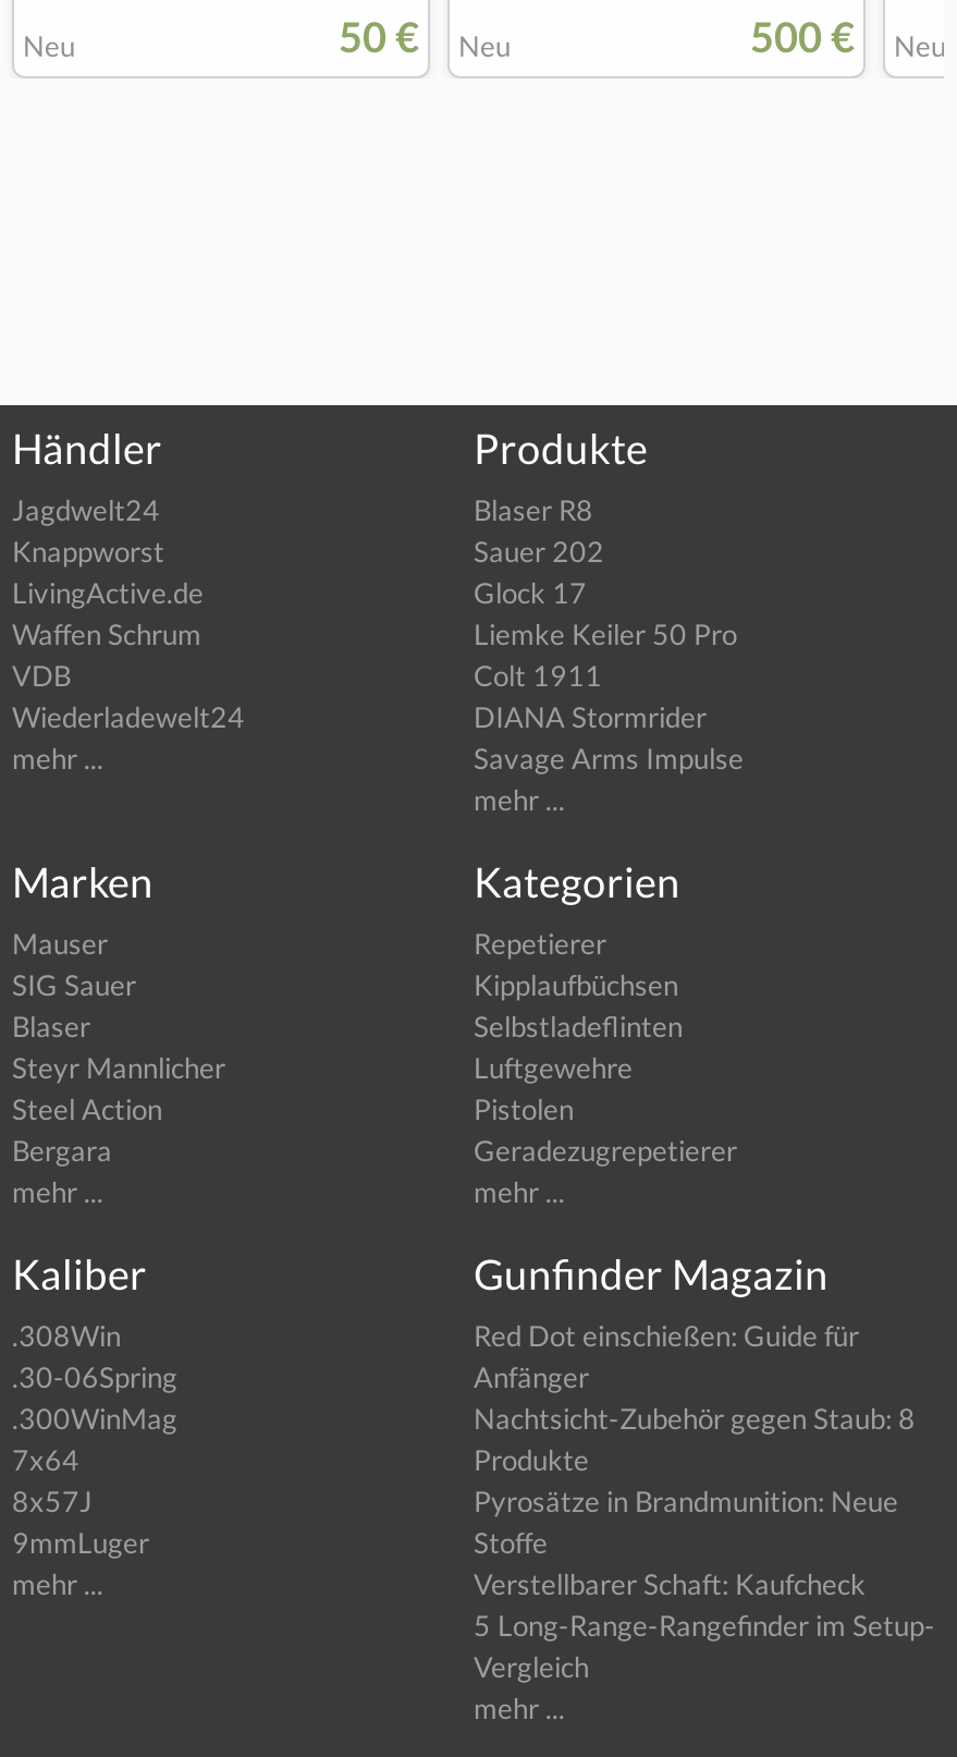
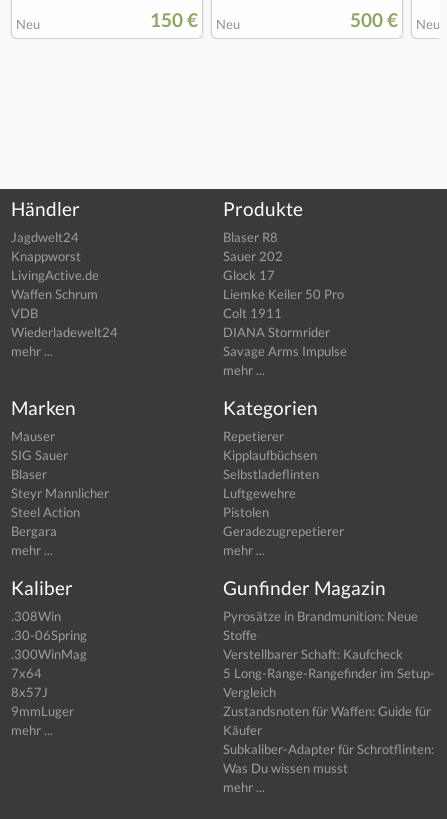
- 50 € Neu
+ 150 € Neu

- Red Dot einschießen: Guide für
- Anfänger
- Nachtsicht-Zubehör gegen Staub: 8
- Produkte

moved up: Pyrosätze in Brandmunition: Neue | Stoffe | Verstellbarer Schaft: Kaufcheck | 5 Long-Range-Rangefinder im Setup- | Vergleich

+ Zustandsnoten für Waffen: Guide für
+ Käufer
+ Subkaliber-Adapter für Schrotflinten:
+ Was Du wissen musst
